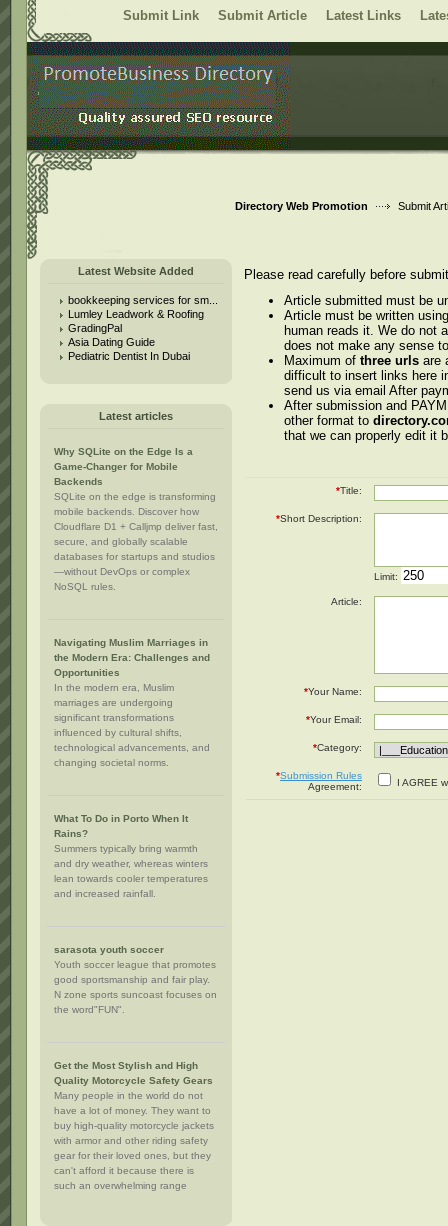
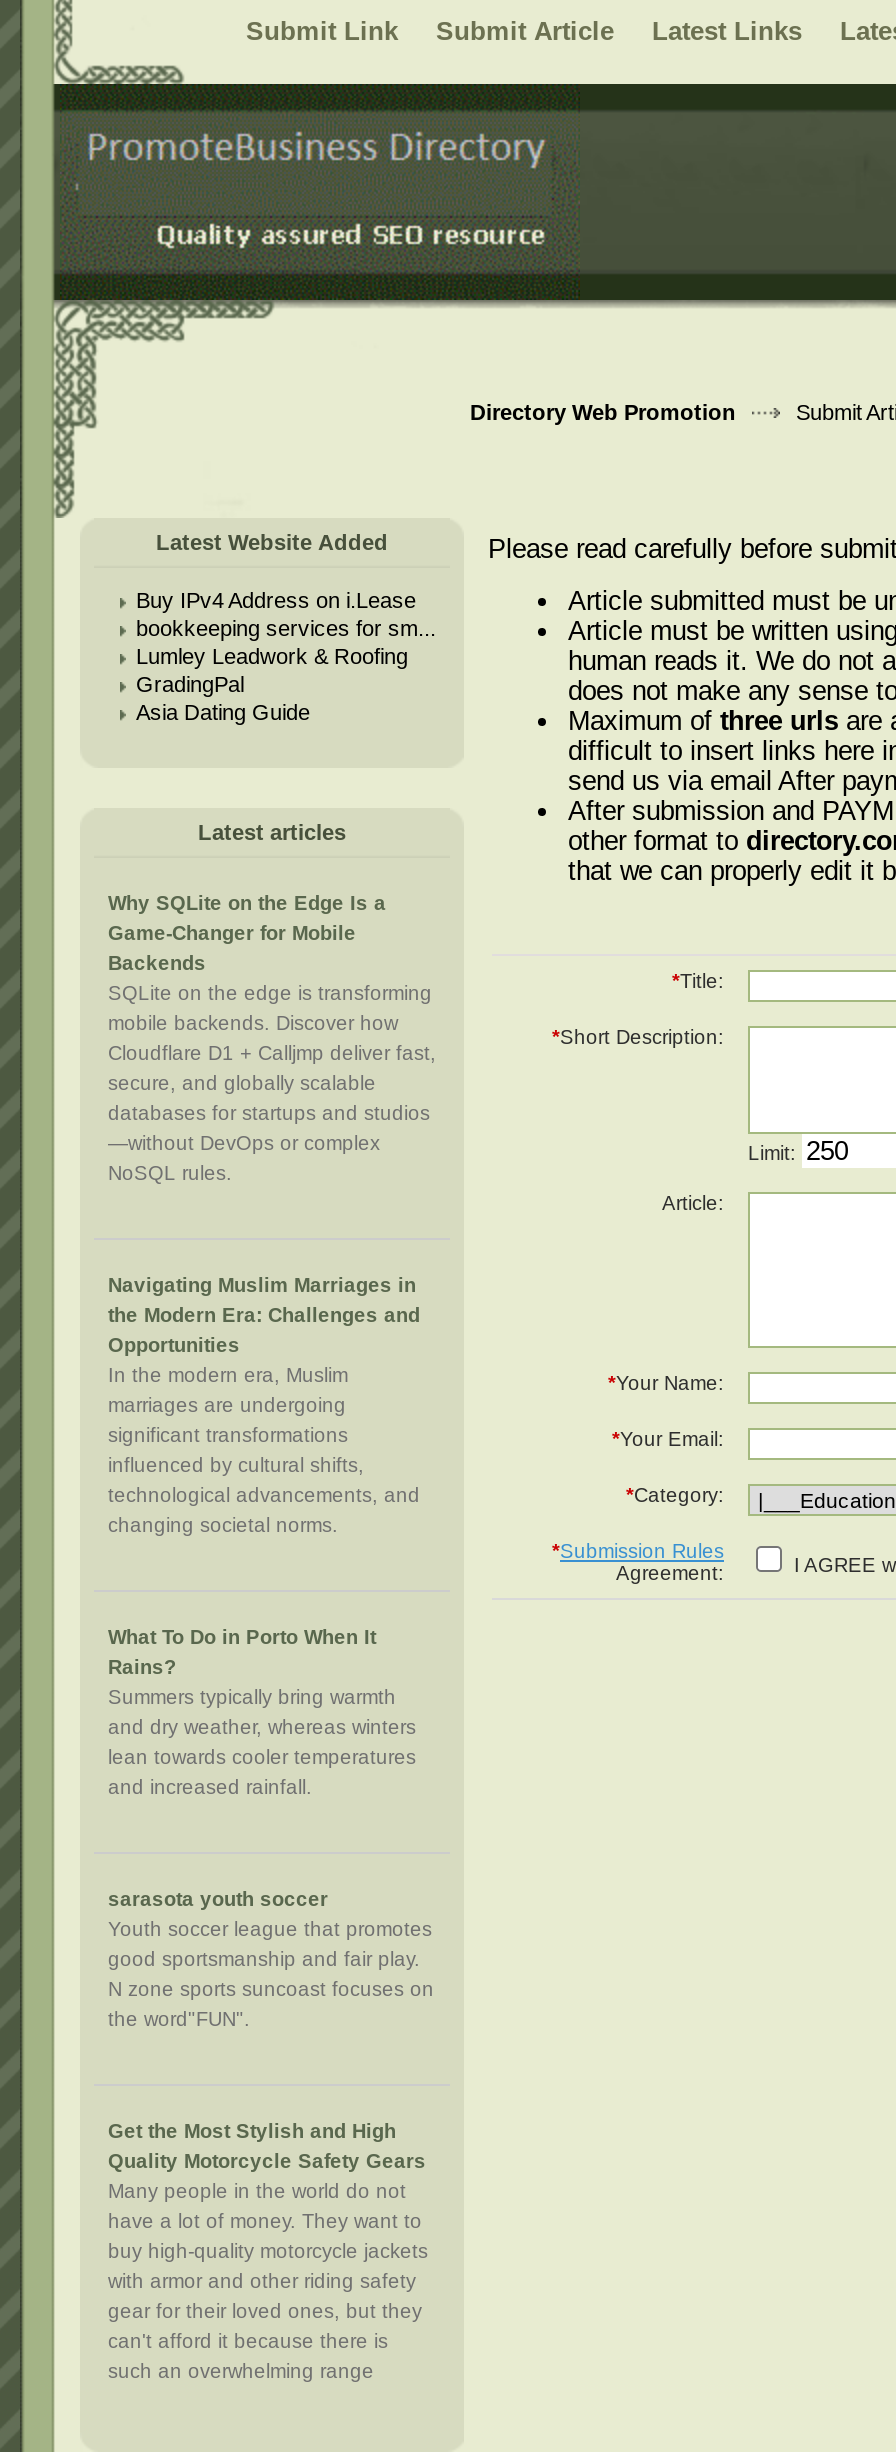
+ Buy IPv4 Address on i.Lease

- Pediatric Dentist In Dubai
